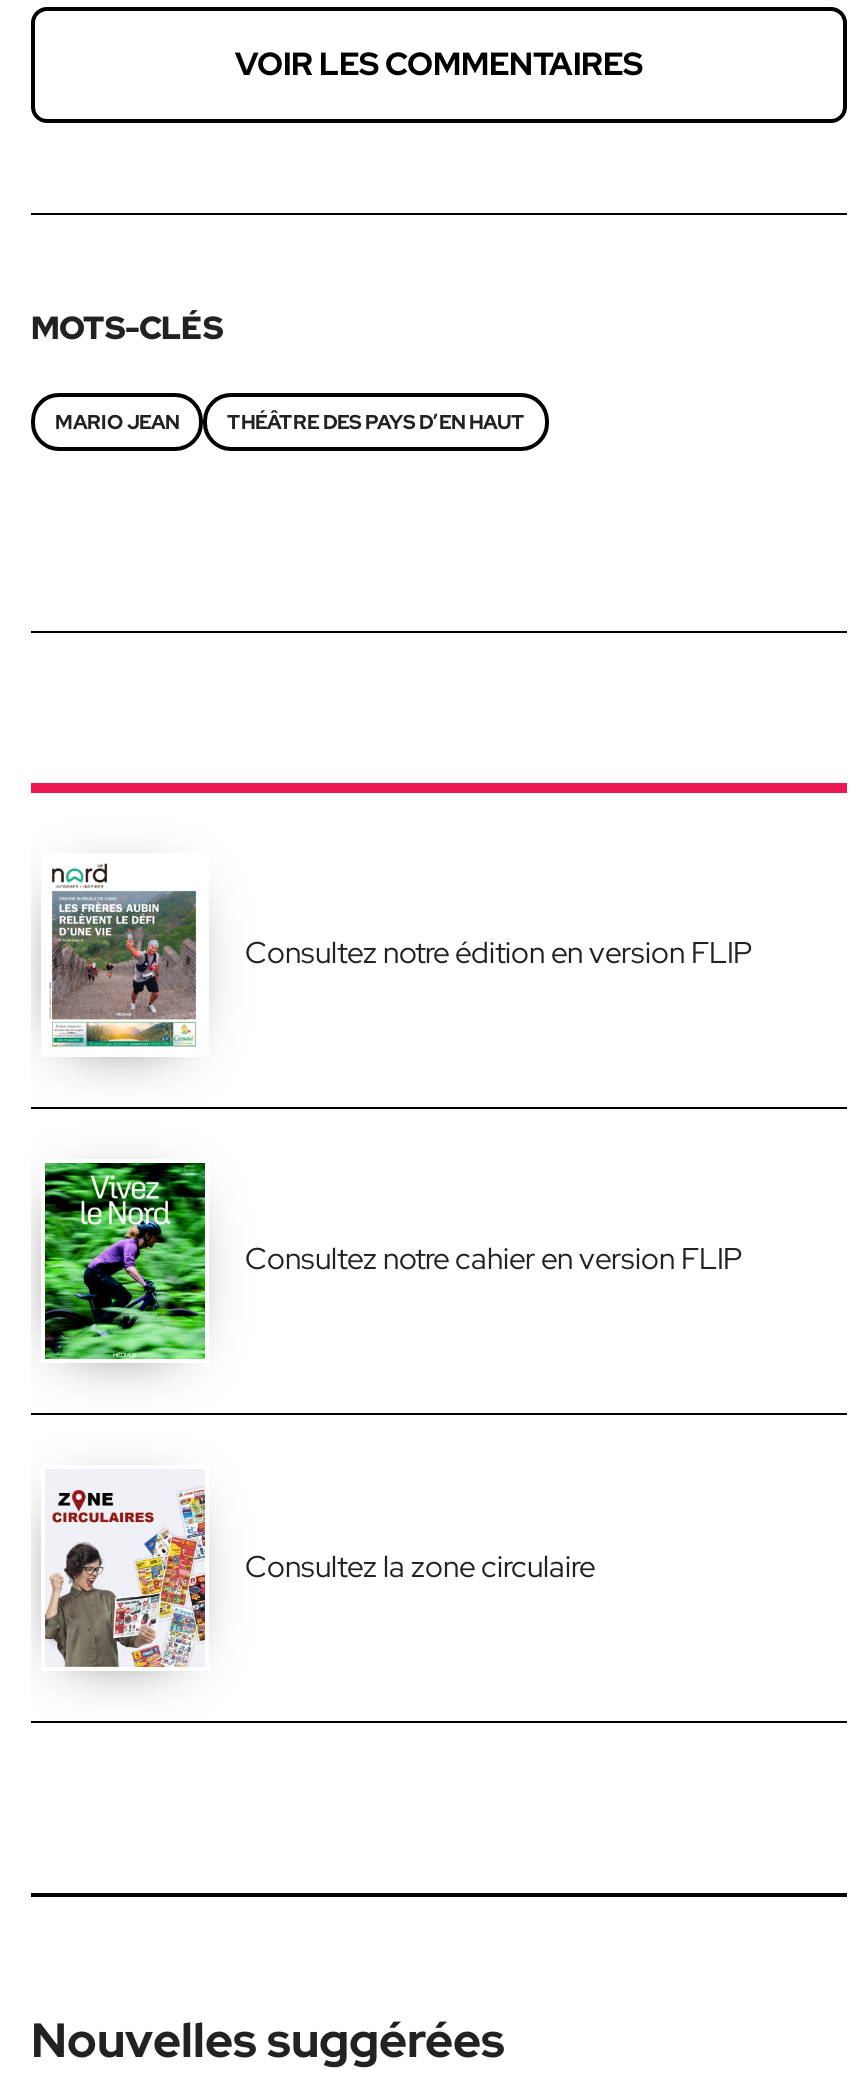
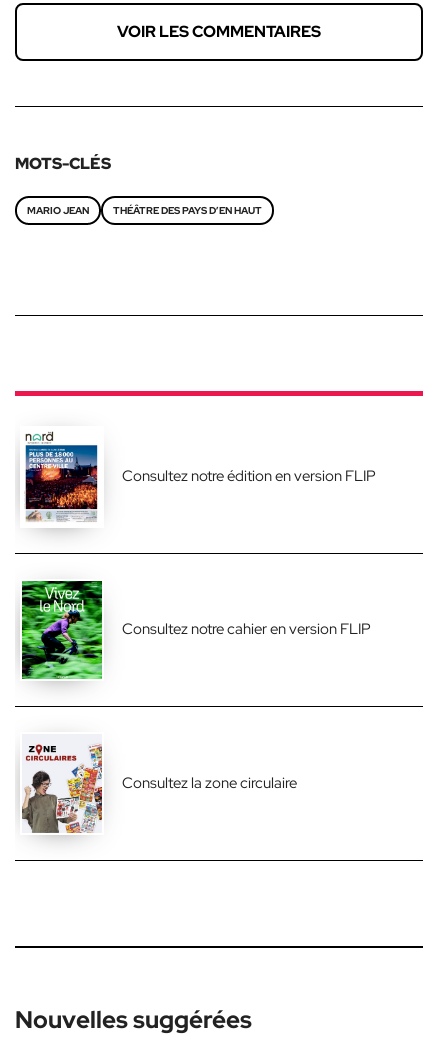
- [image]
+ [image]
